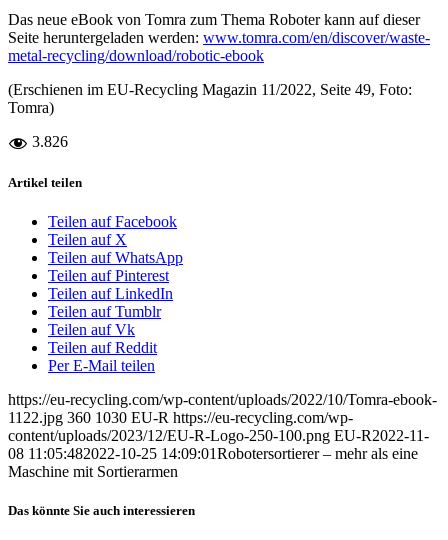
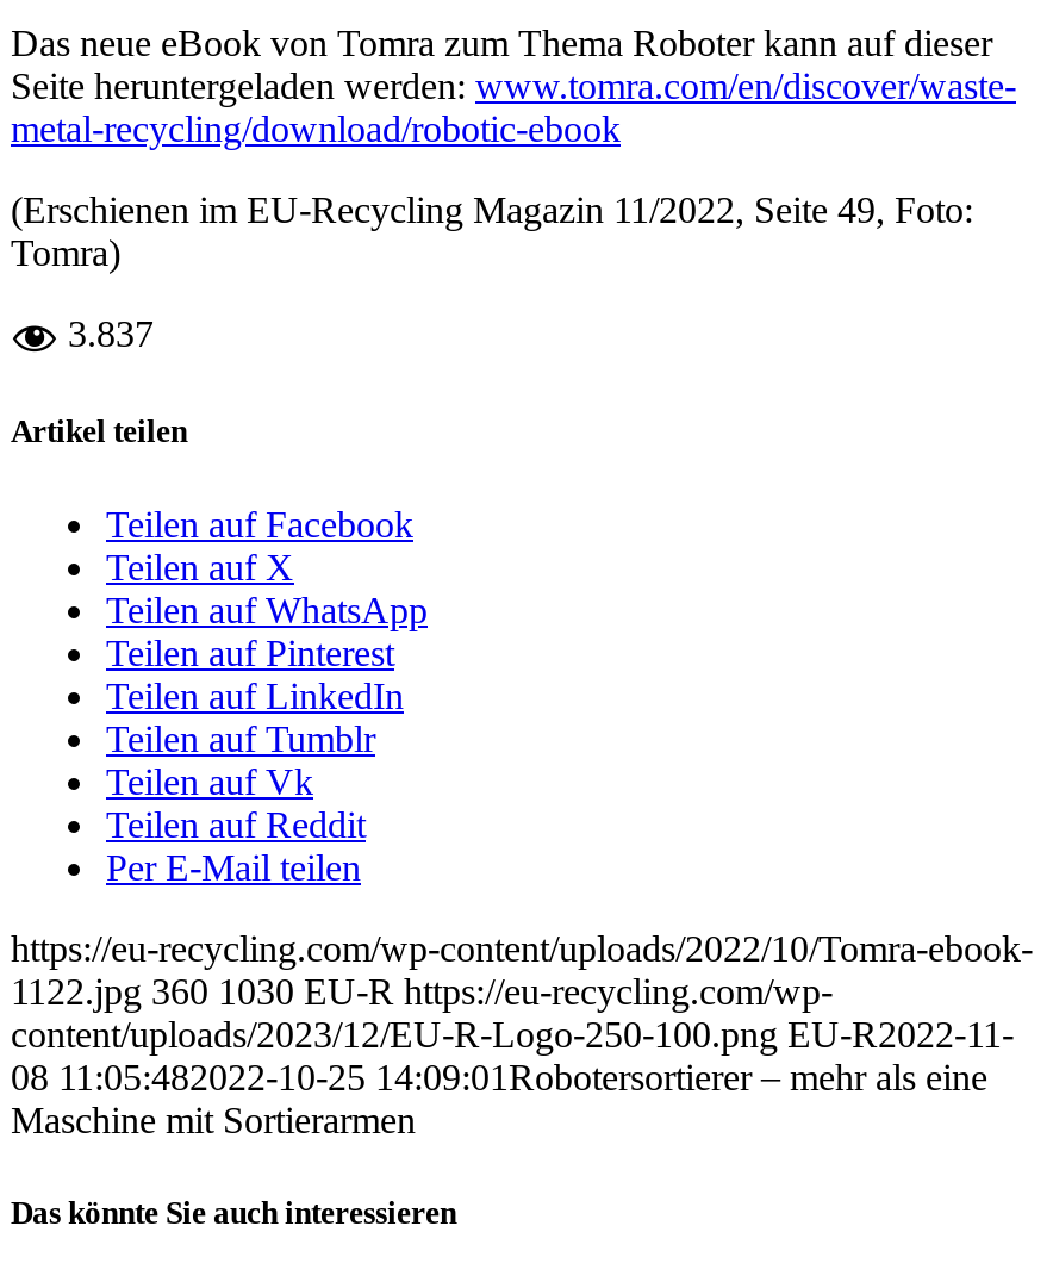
- 3.826
+ 3.837
